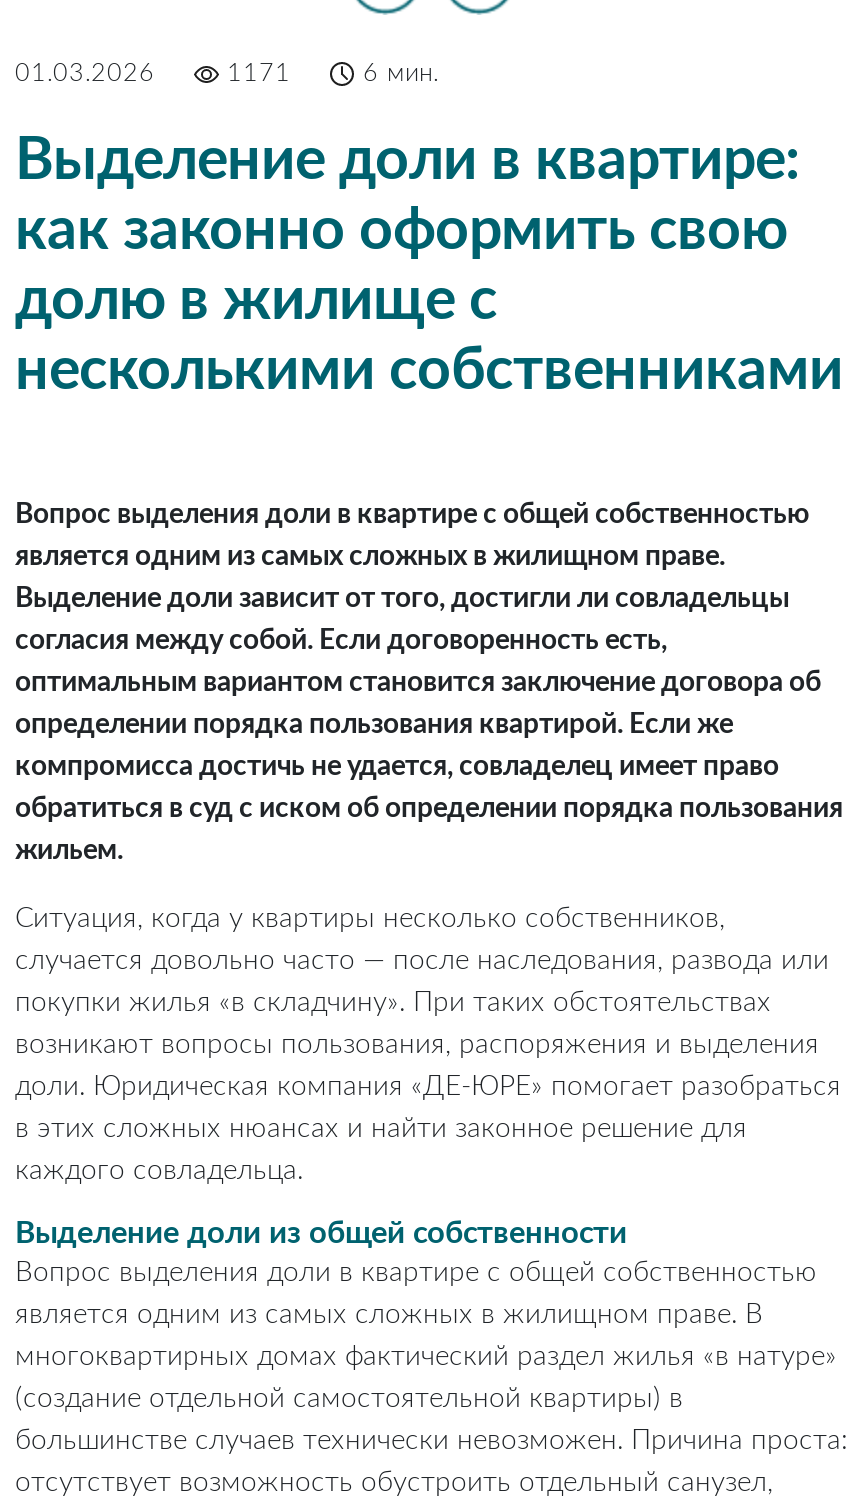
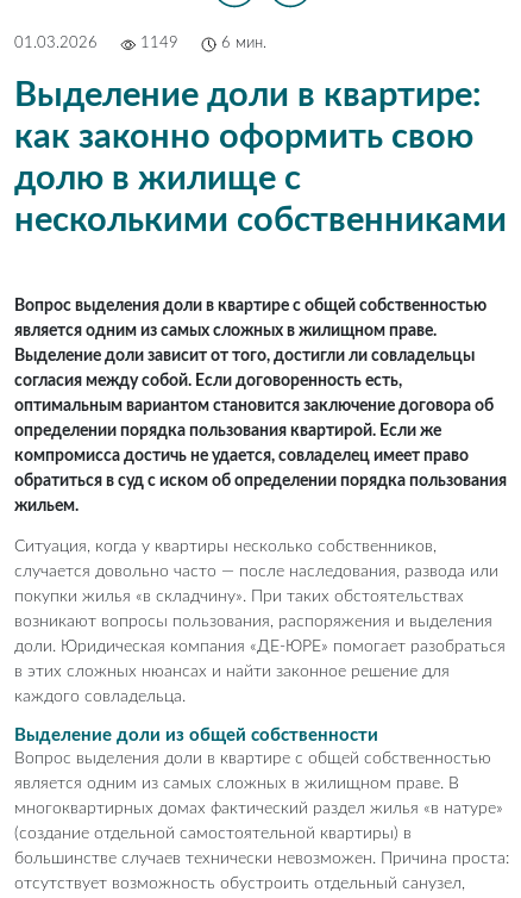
- 1171
+ 1149
